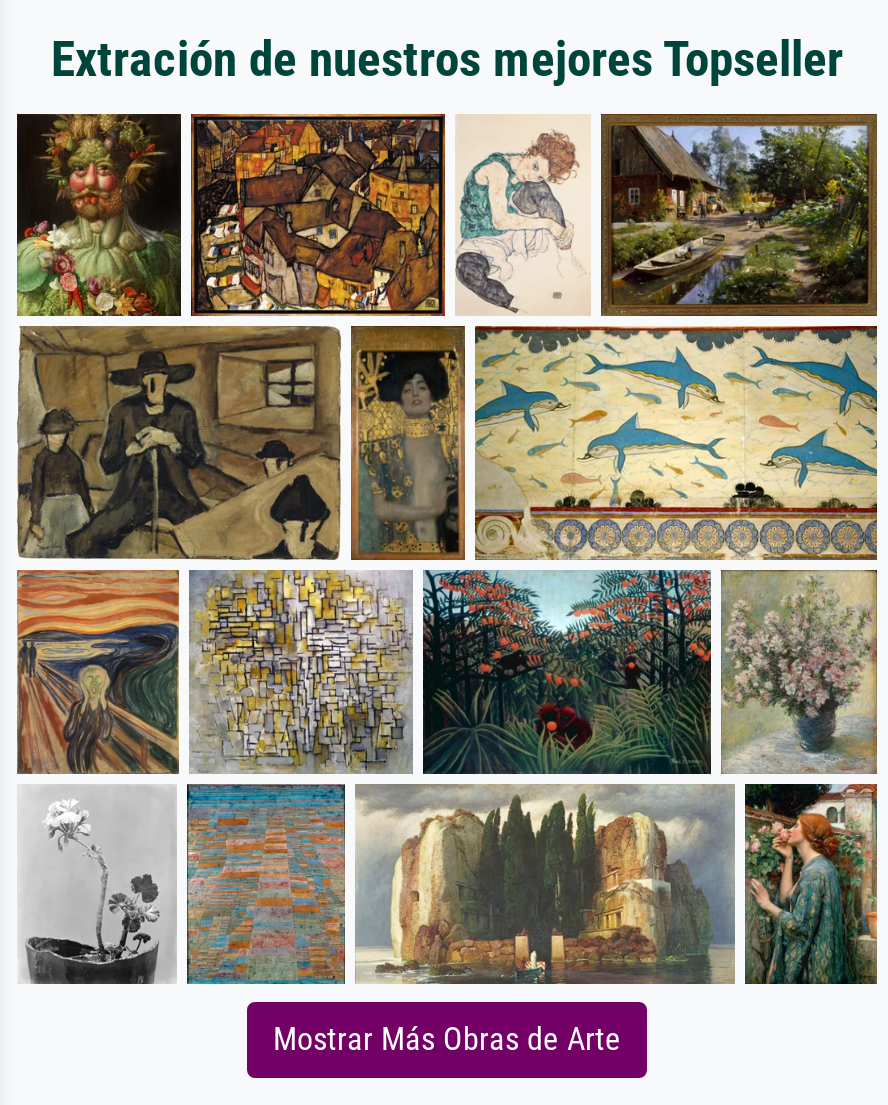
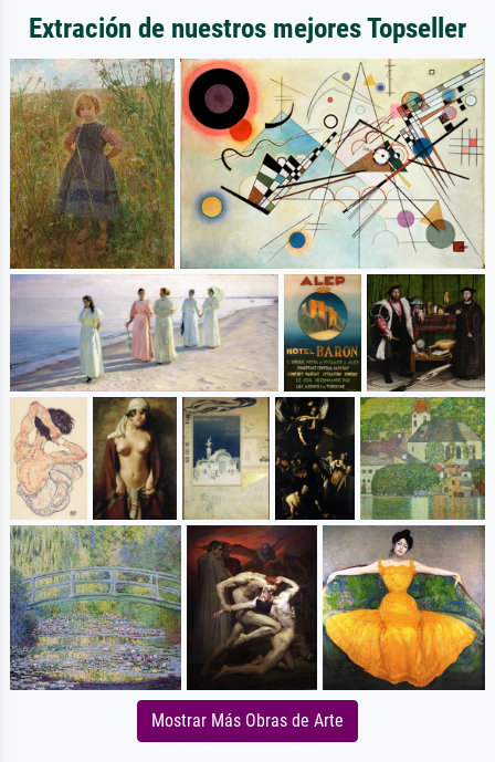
- [image]
+ [image]
